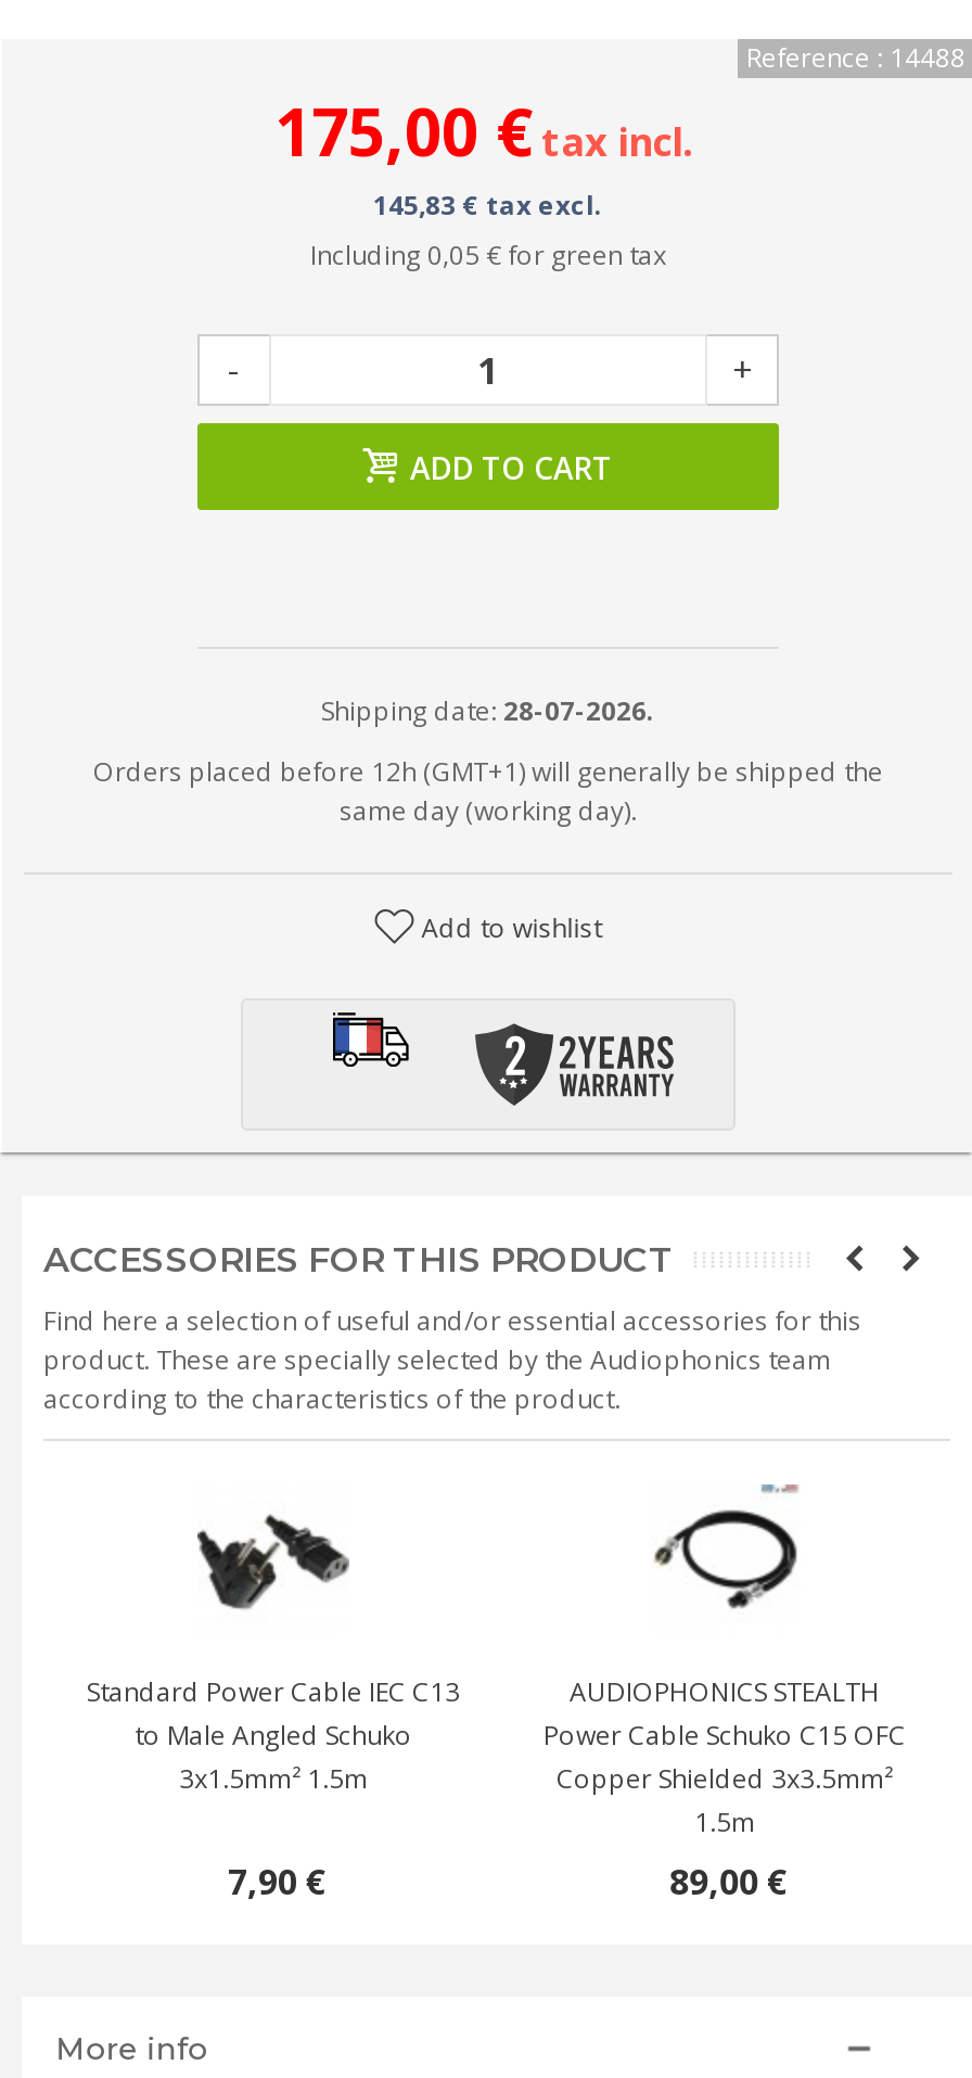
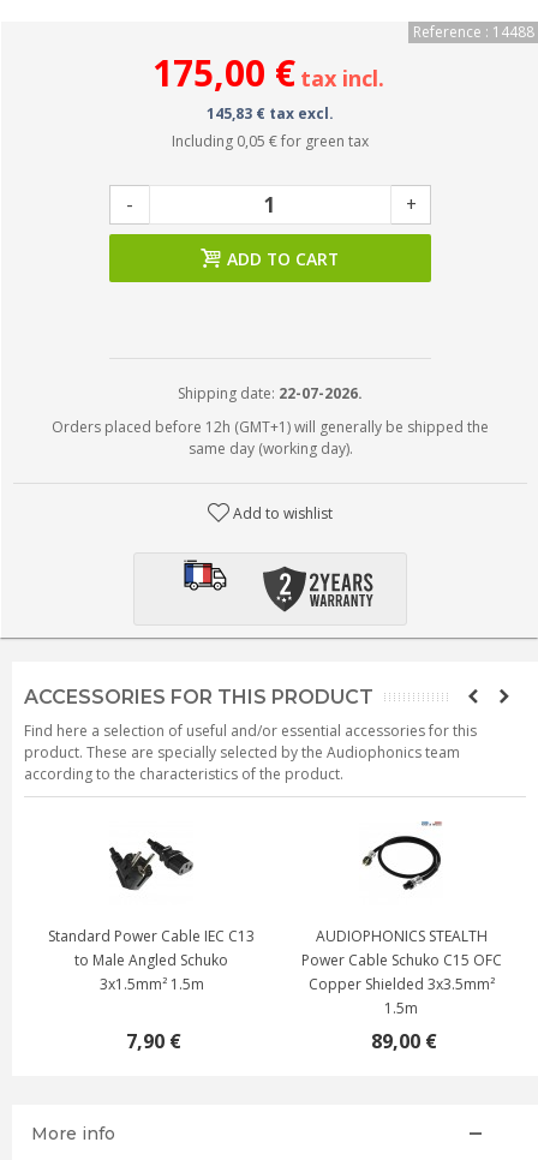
- Shipping date: 28-07-2026.
+ Shipping date: 22-07-2026.
